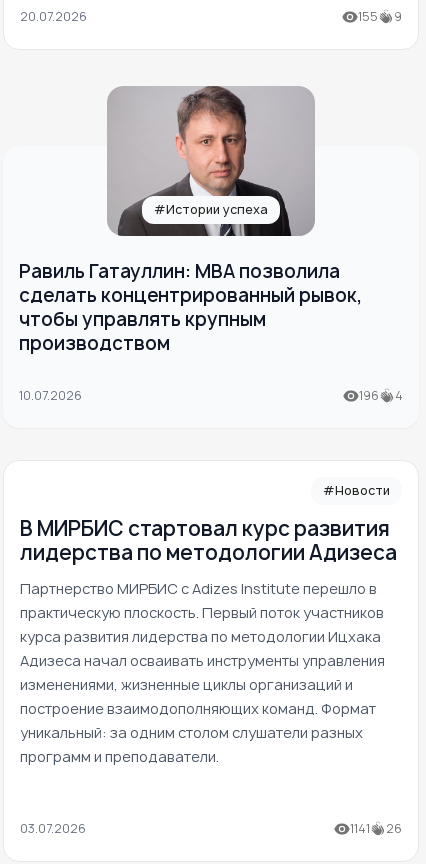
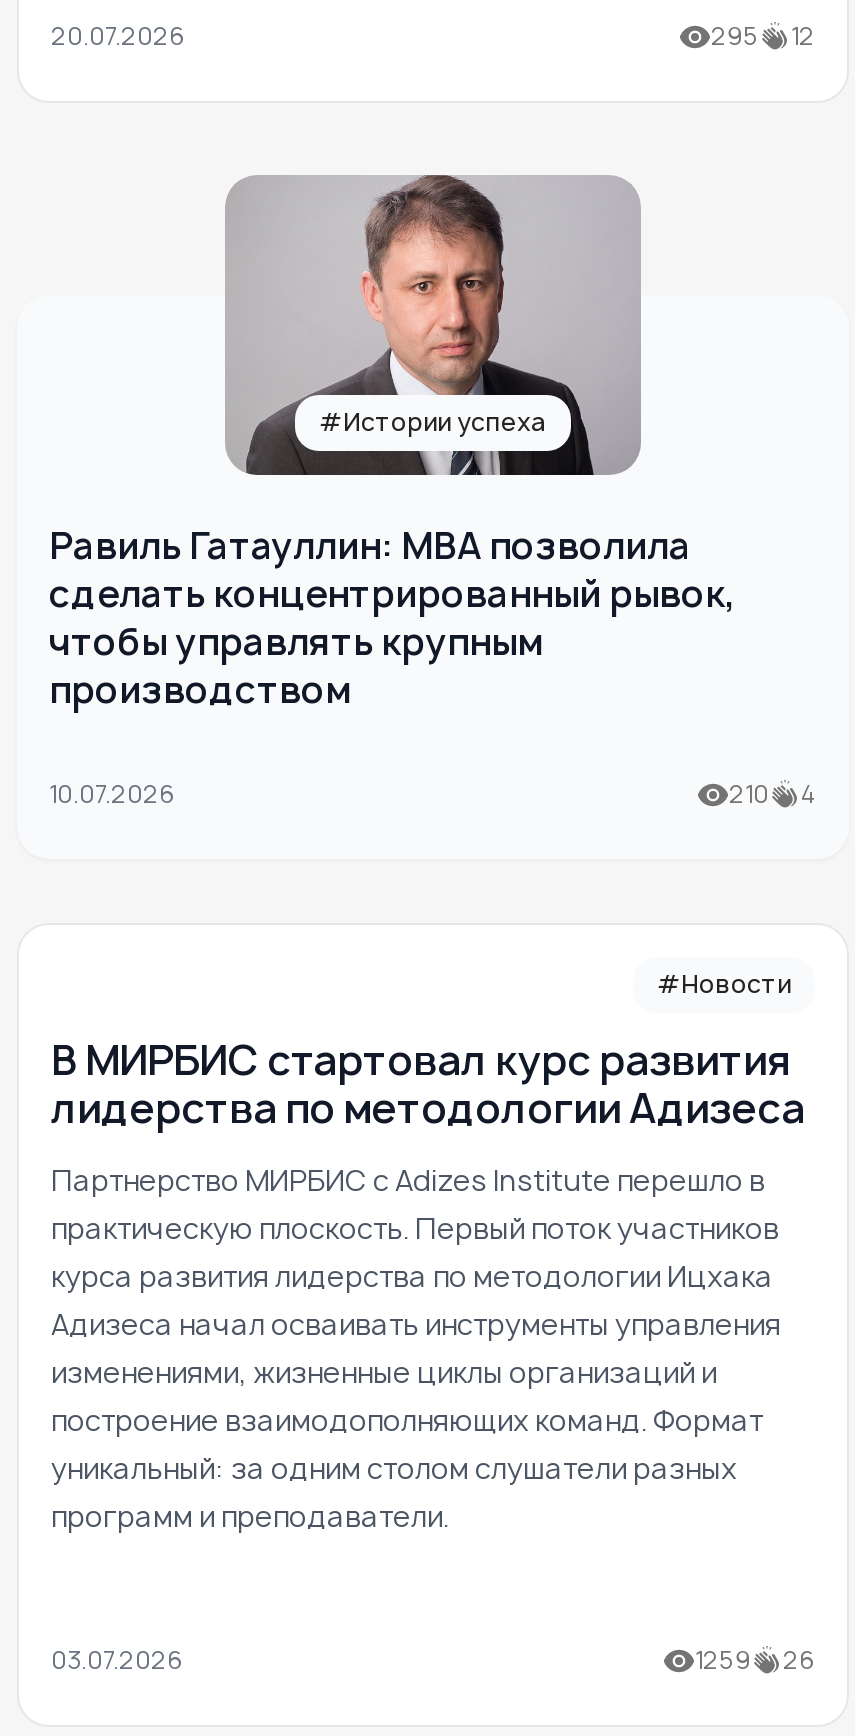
- 155
+ 295

- 9
+ 12

- 196 4
+ 210 4

- 1141 26
+ 1259 26
